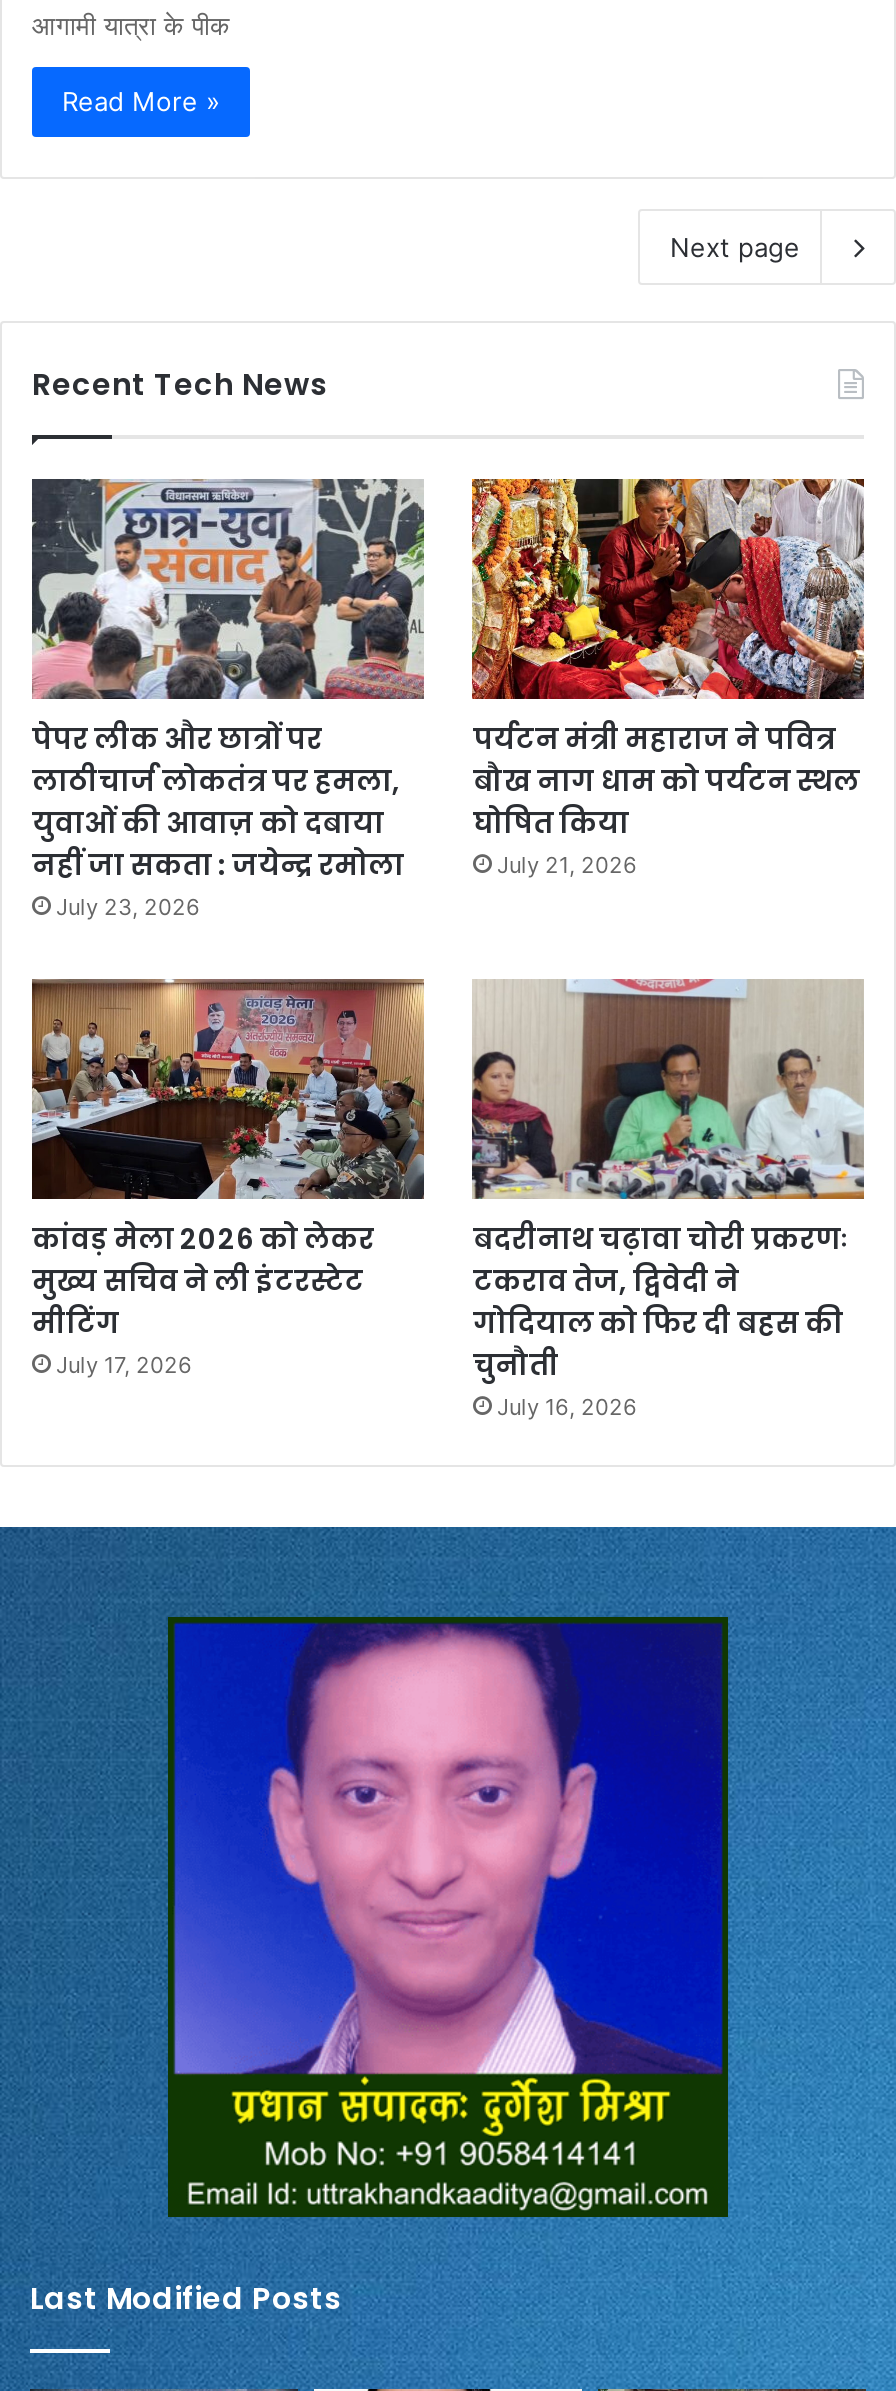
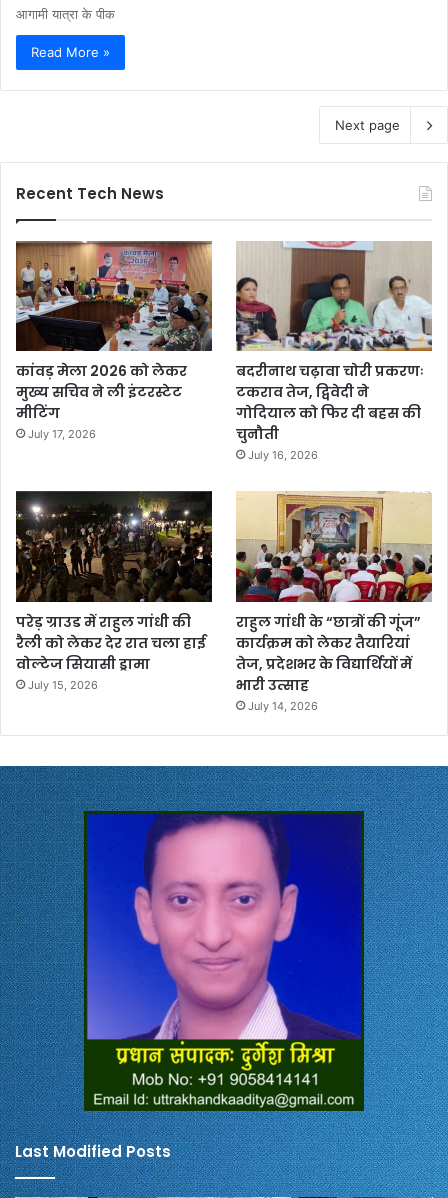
- [image]
- पेपर लीक और छात्रों पर
- लाठीचार्ज लोकतंत्र पर हमला,
- युवाओं की आवाज़ को दबाया
- नहीं जा सकता : जयेन्द्र रमोला
- July 23, 2026

- [image]
- पर्यटन मंत्री महाराज ने पवित्र
- बौख नाग धाम को पर्यटन स्थल
- घोषित किया
- July 21, 2026

moved up: [image] | कांवड़ मेला 2026 को लेकर | मुख्य सचिव ने ली इंटरस्टेट | ... | चुनौती | July 16, 2026

+ [image]
+ परेड़ ग्राउड में राहुल गांधी की
+ रैली को लेकर देर रात चला हाई
+ वोल्टेज सियासी ड्रामा
+ July 15, 2026

+ [image]
+ राहुल गांधी के “छात्रों की गूंज”
+ कार्यक्रम को लेकर तैयारियां
+ तेज, प्रदेशभर के विद्यार्थियों में
+ भारी उत्साह
+ July 14, 2026
